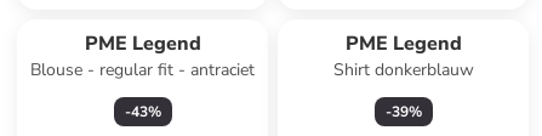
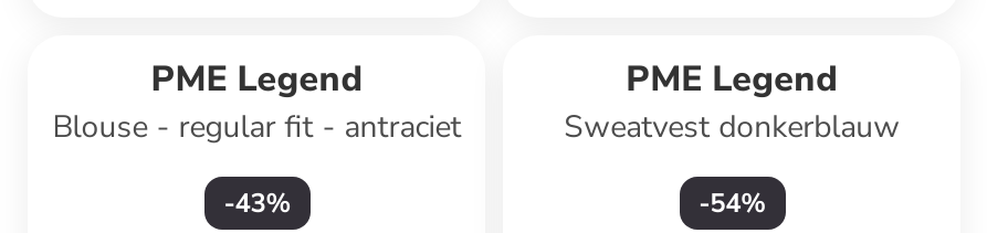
- Shirt donkerblauw
+ Sweatvest donkerblauw

- -39%
+ -54%
